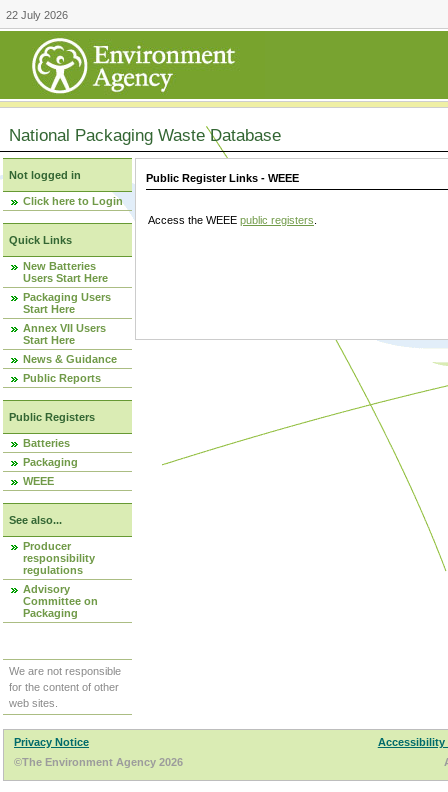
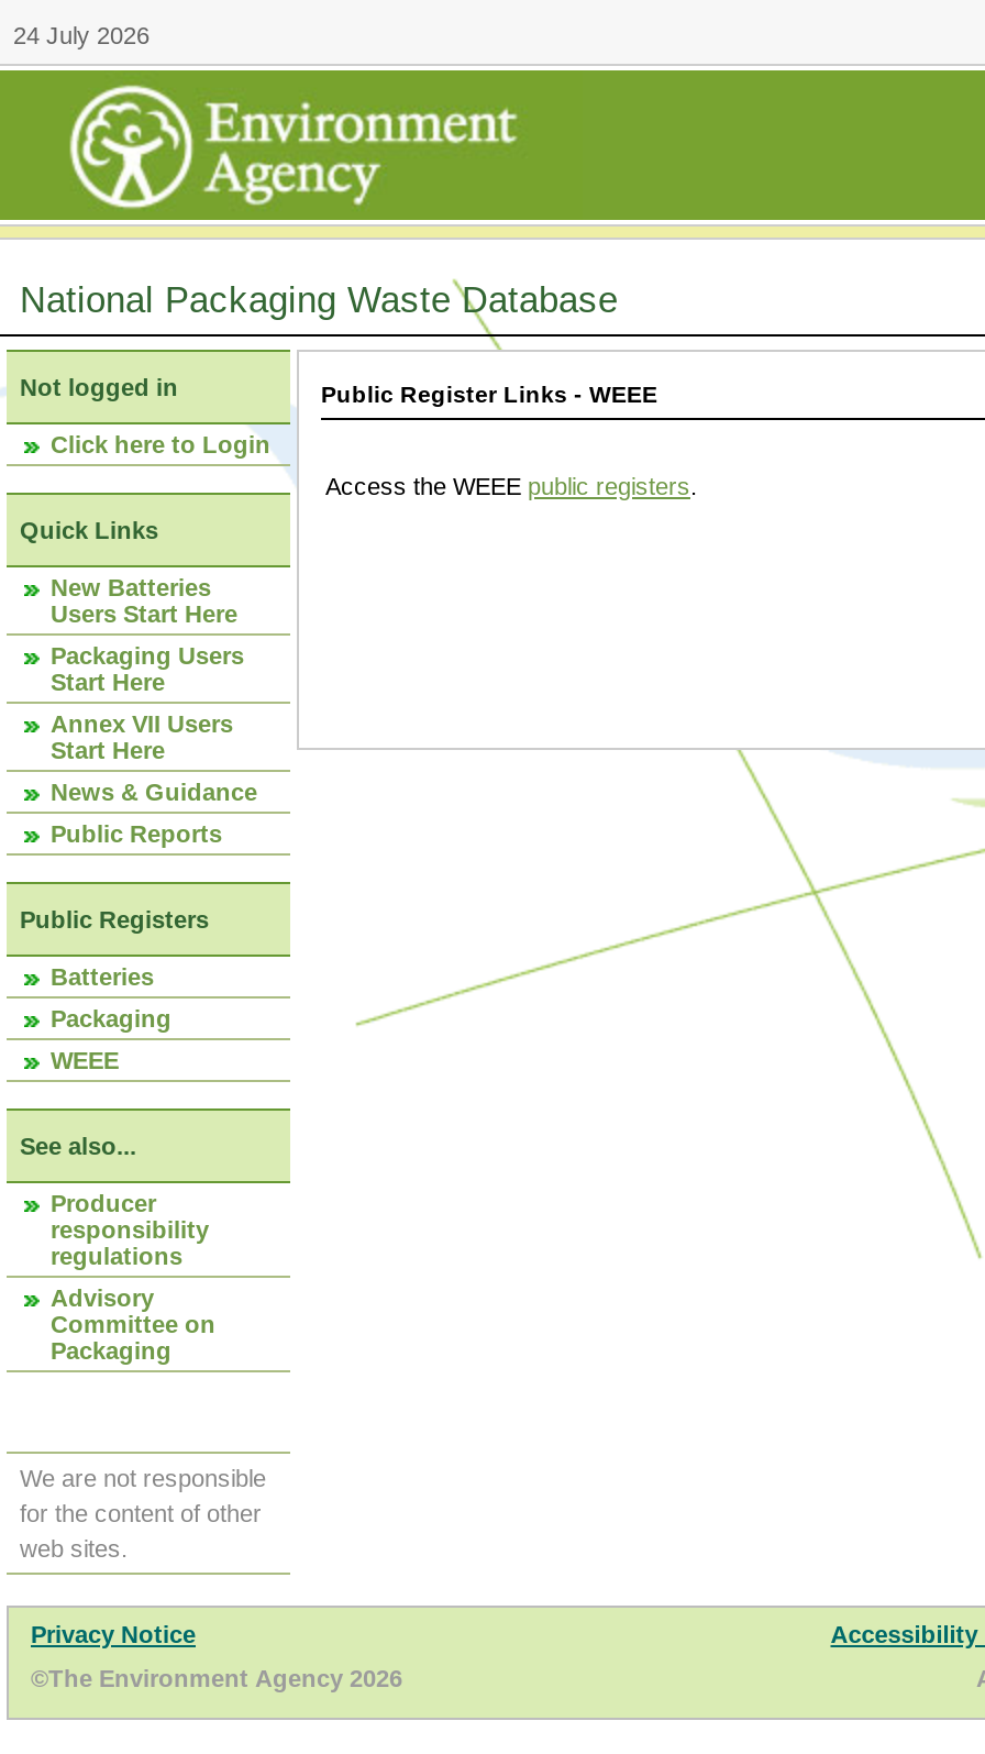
- 22 July 2026
+ 24 July 2026
